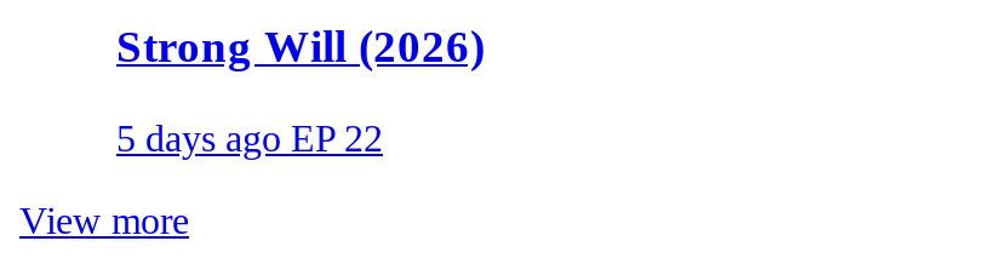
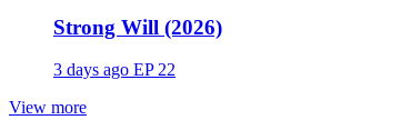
- 5 days ago EP 22
+ 3 days ago EP 22
